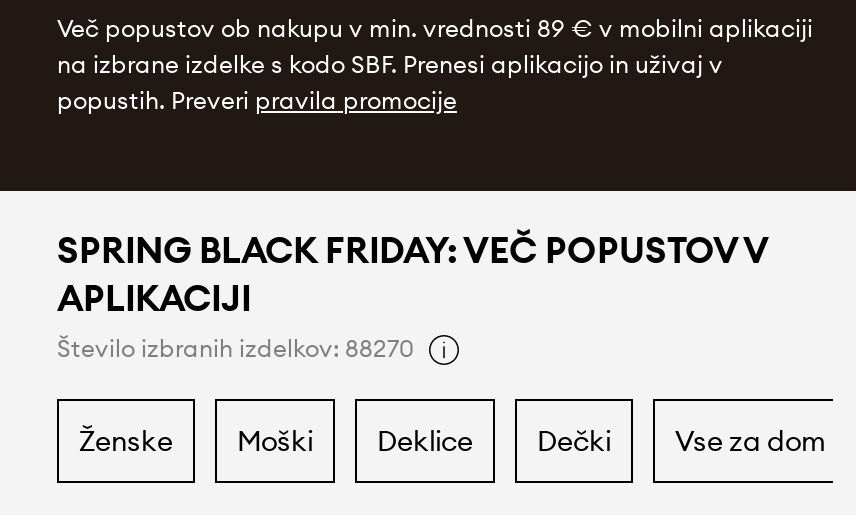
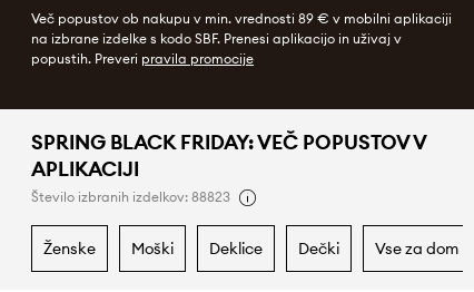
- Število izbranih izdelkov: 88270
+ Število izbranih izdelkov: 88823
